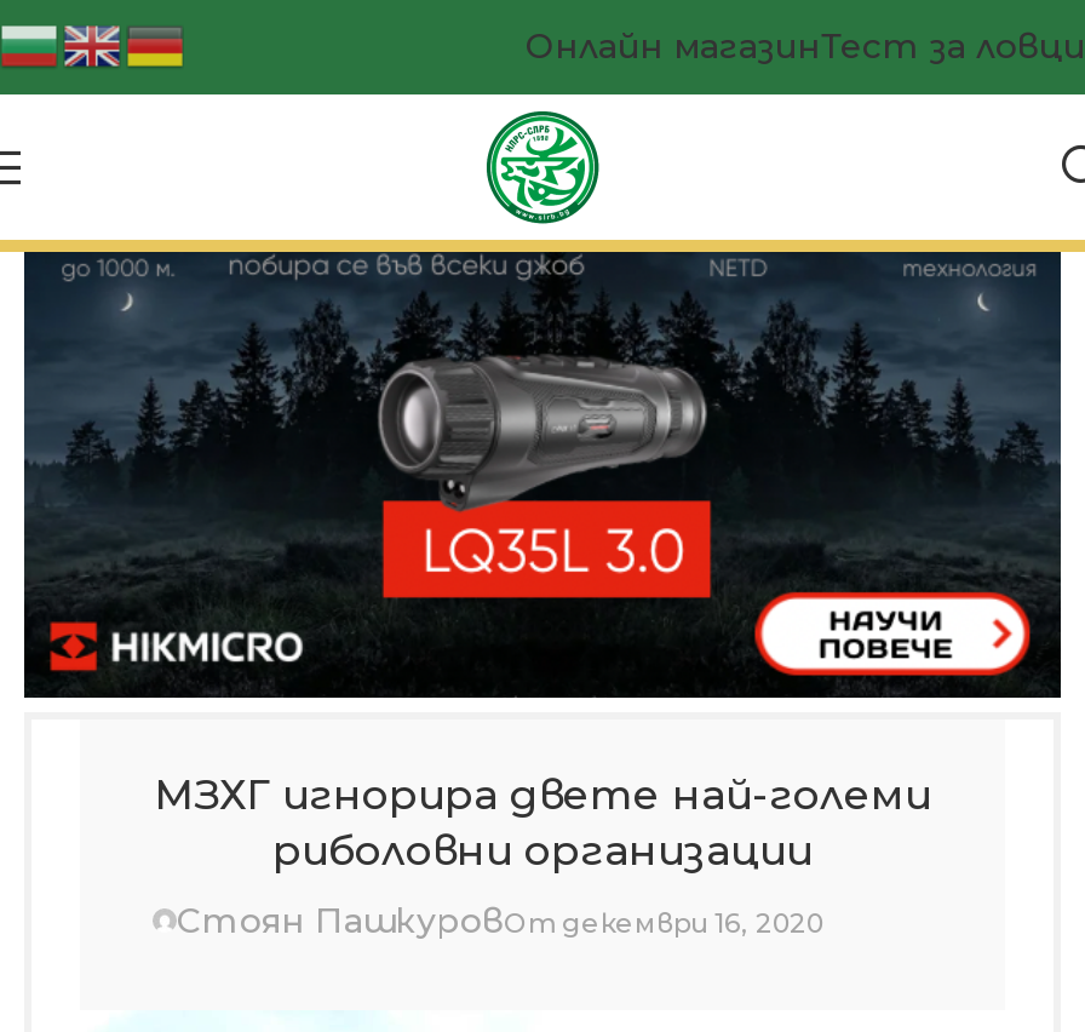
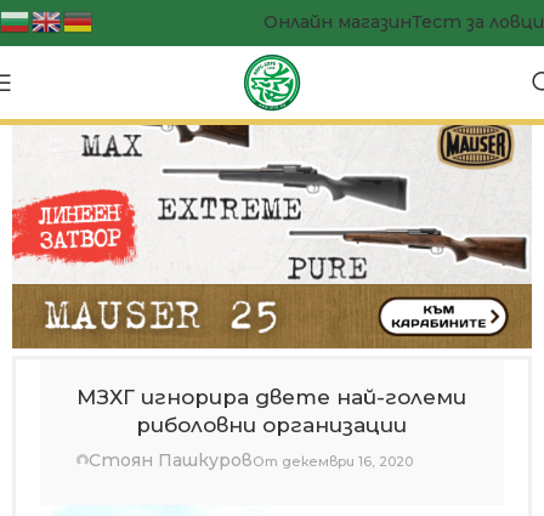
- [image]
+ [image]
